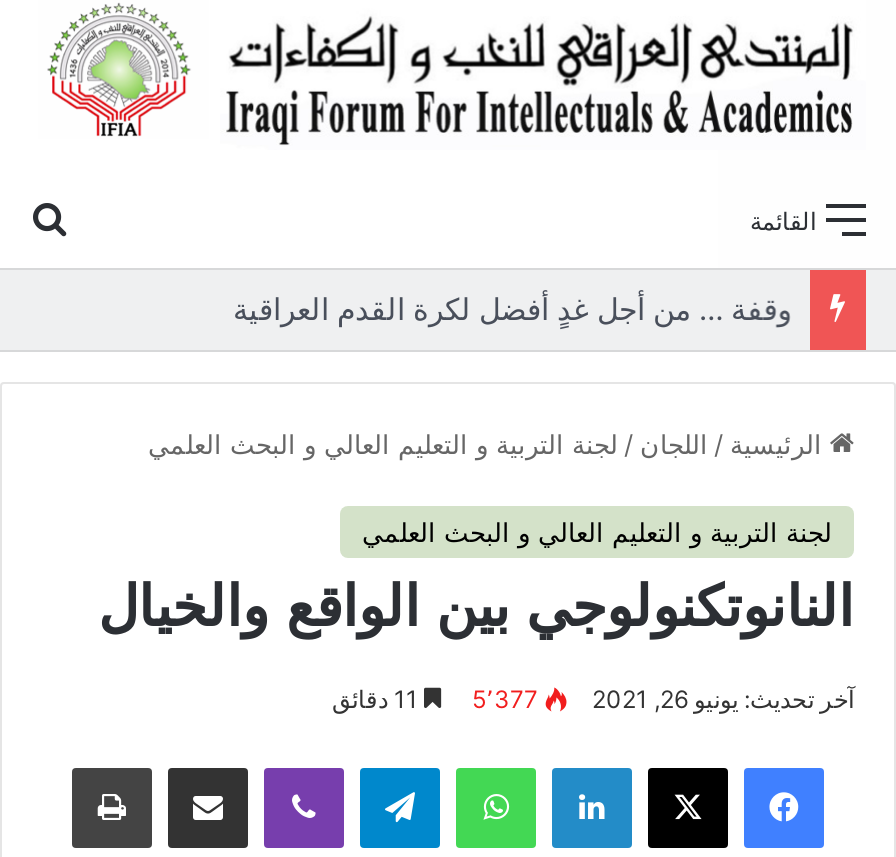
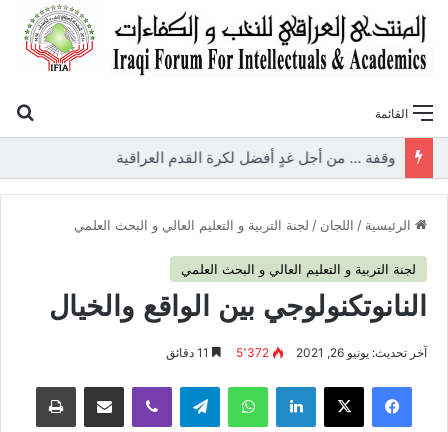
- 5٬377
+ 5٬372
